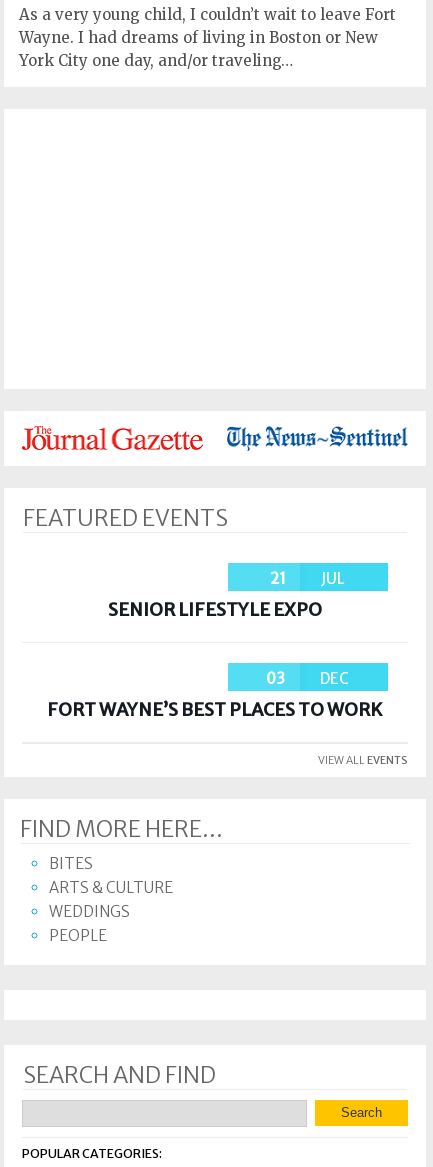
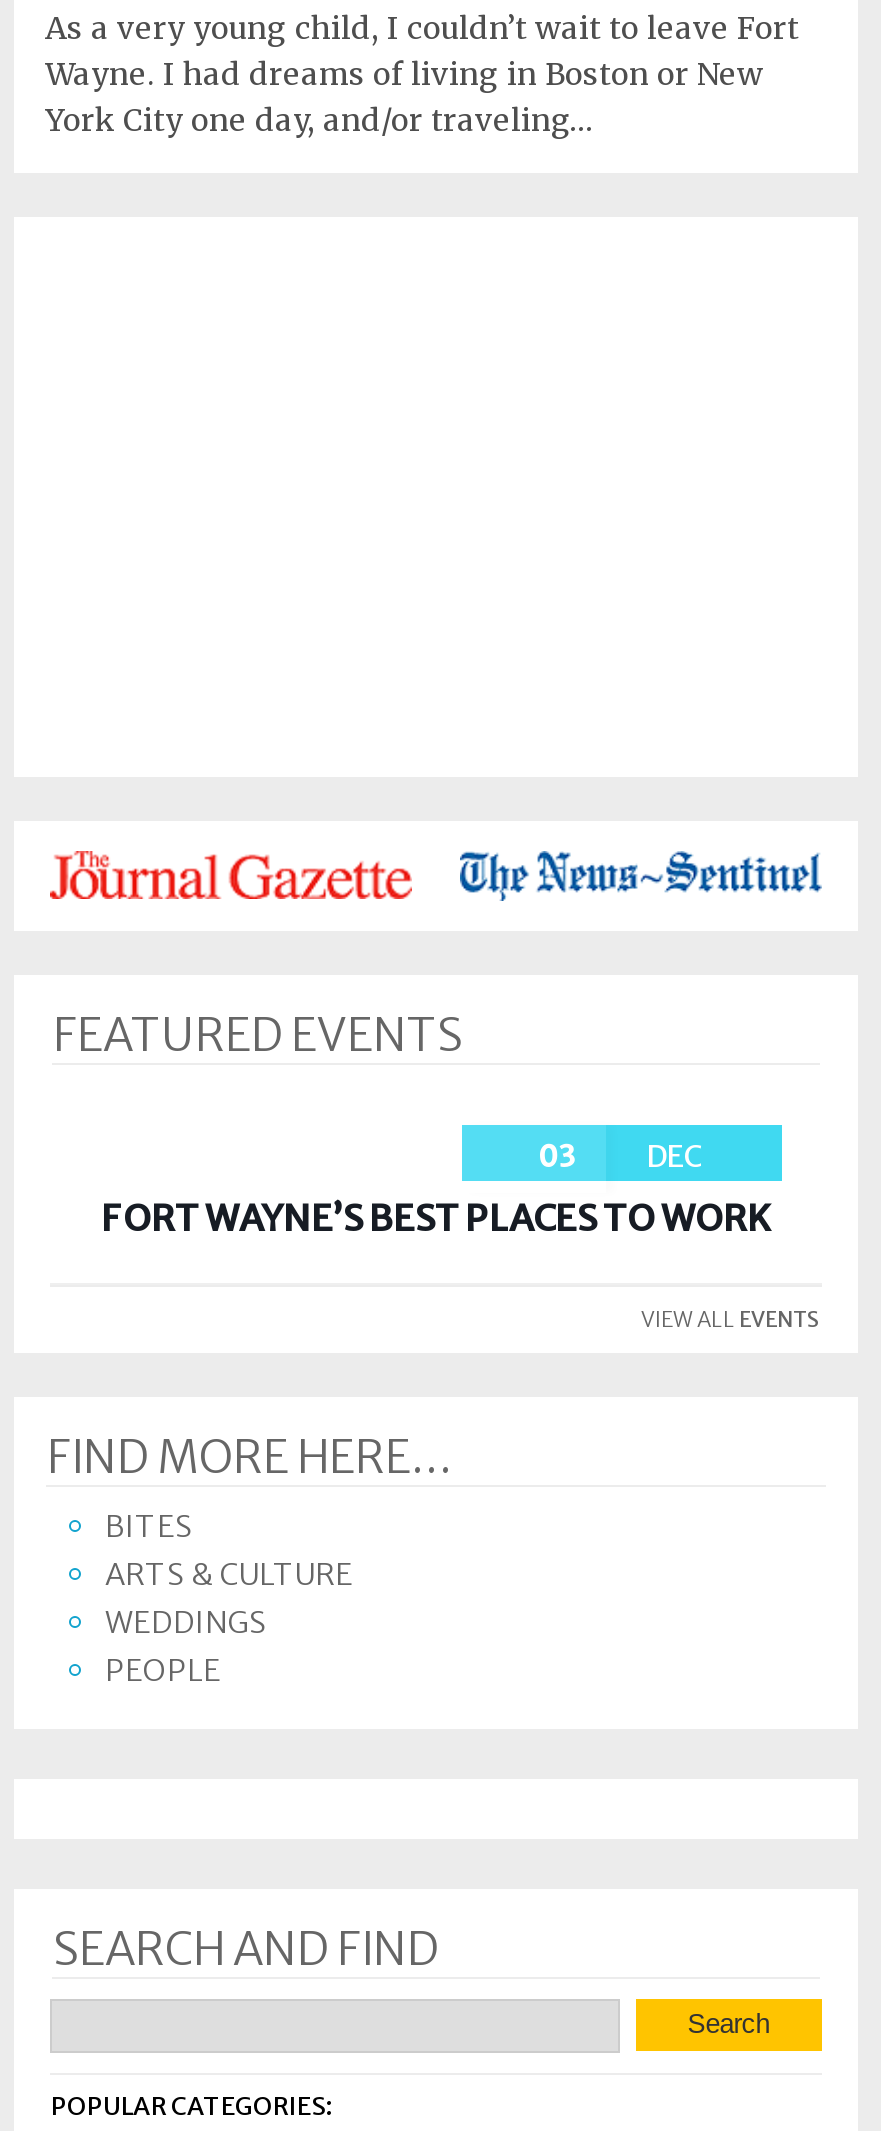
- 21
- JUL
- SENIOR LIFESTYLE EXPO
